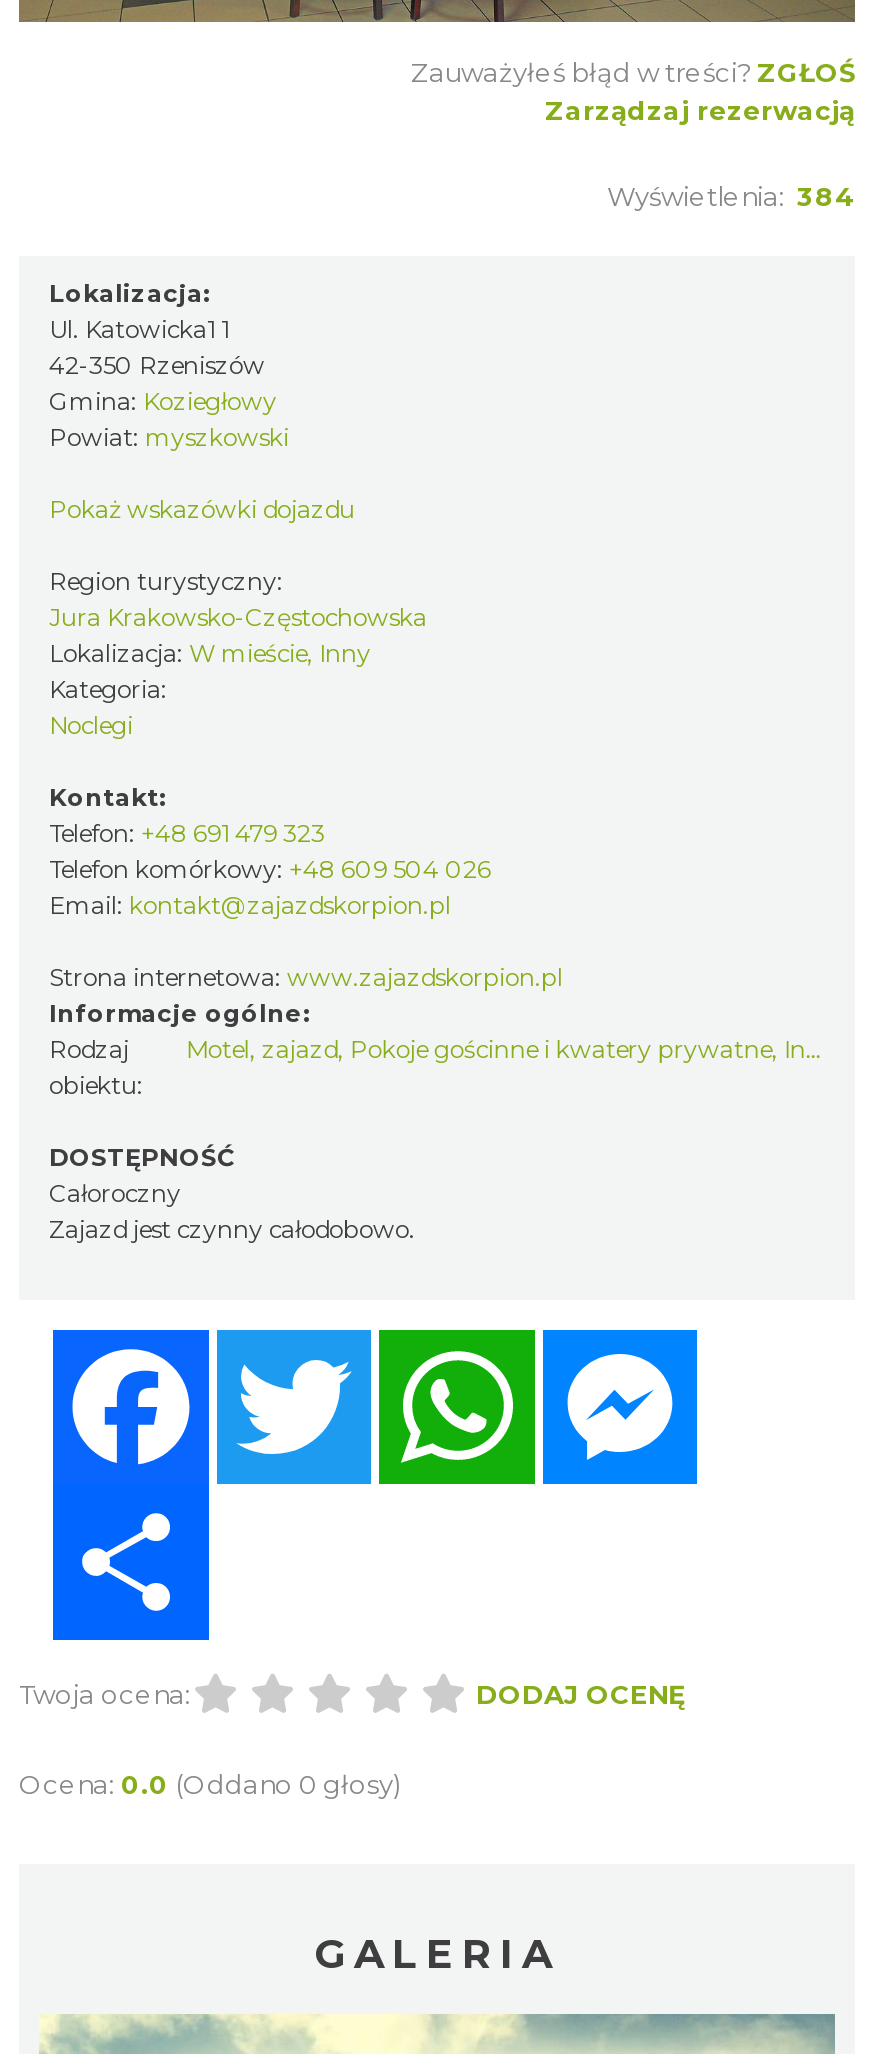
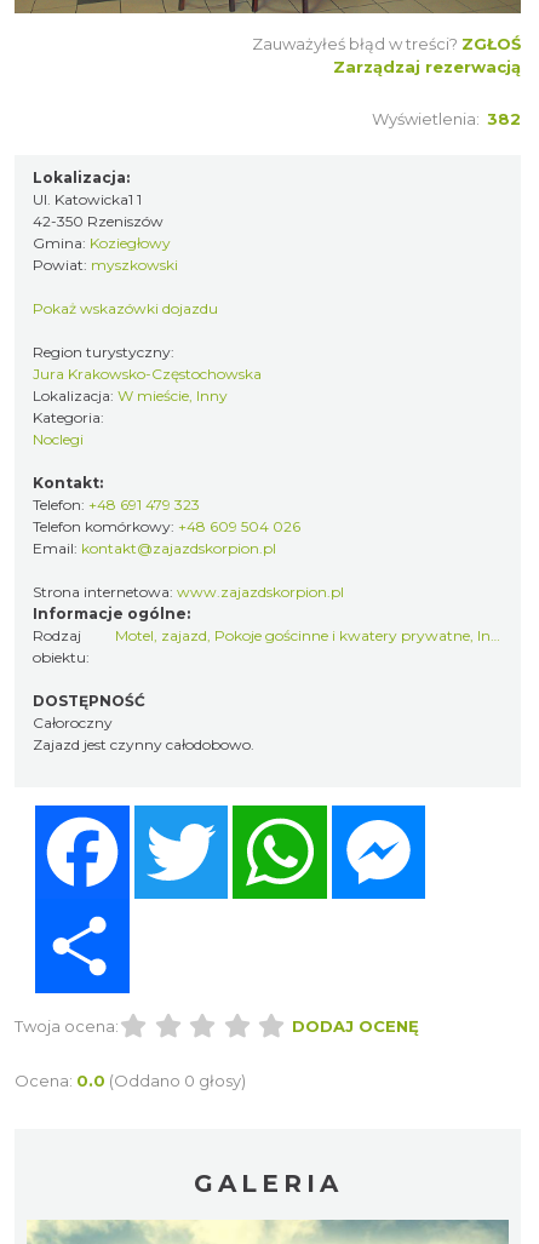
- Wyświetlenia: 384
+ Wyświetlenia: 382
